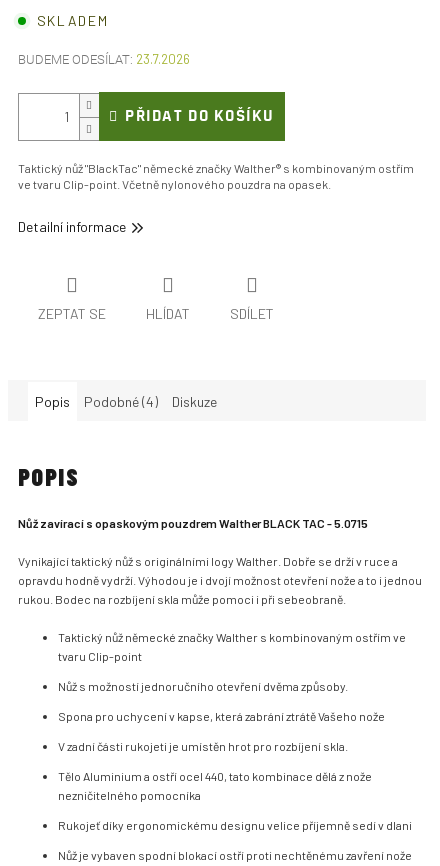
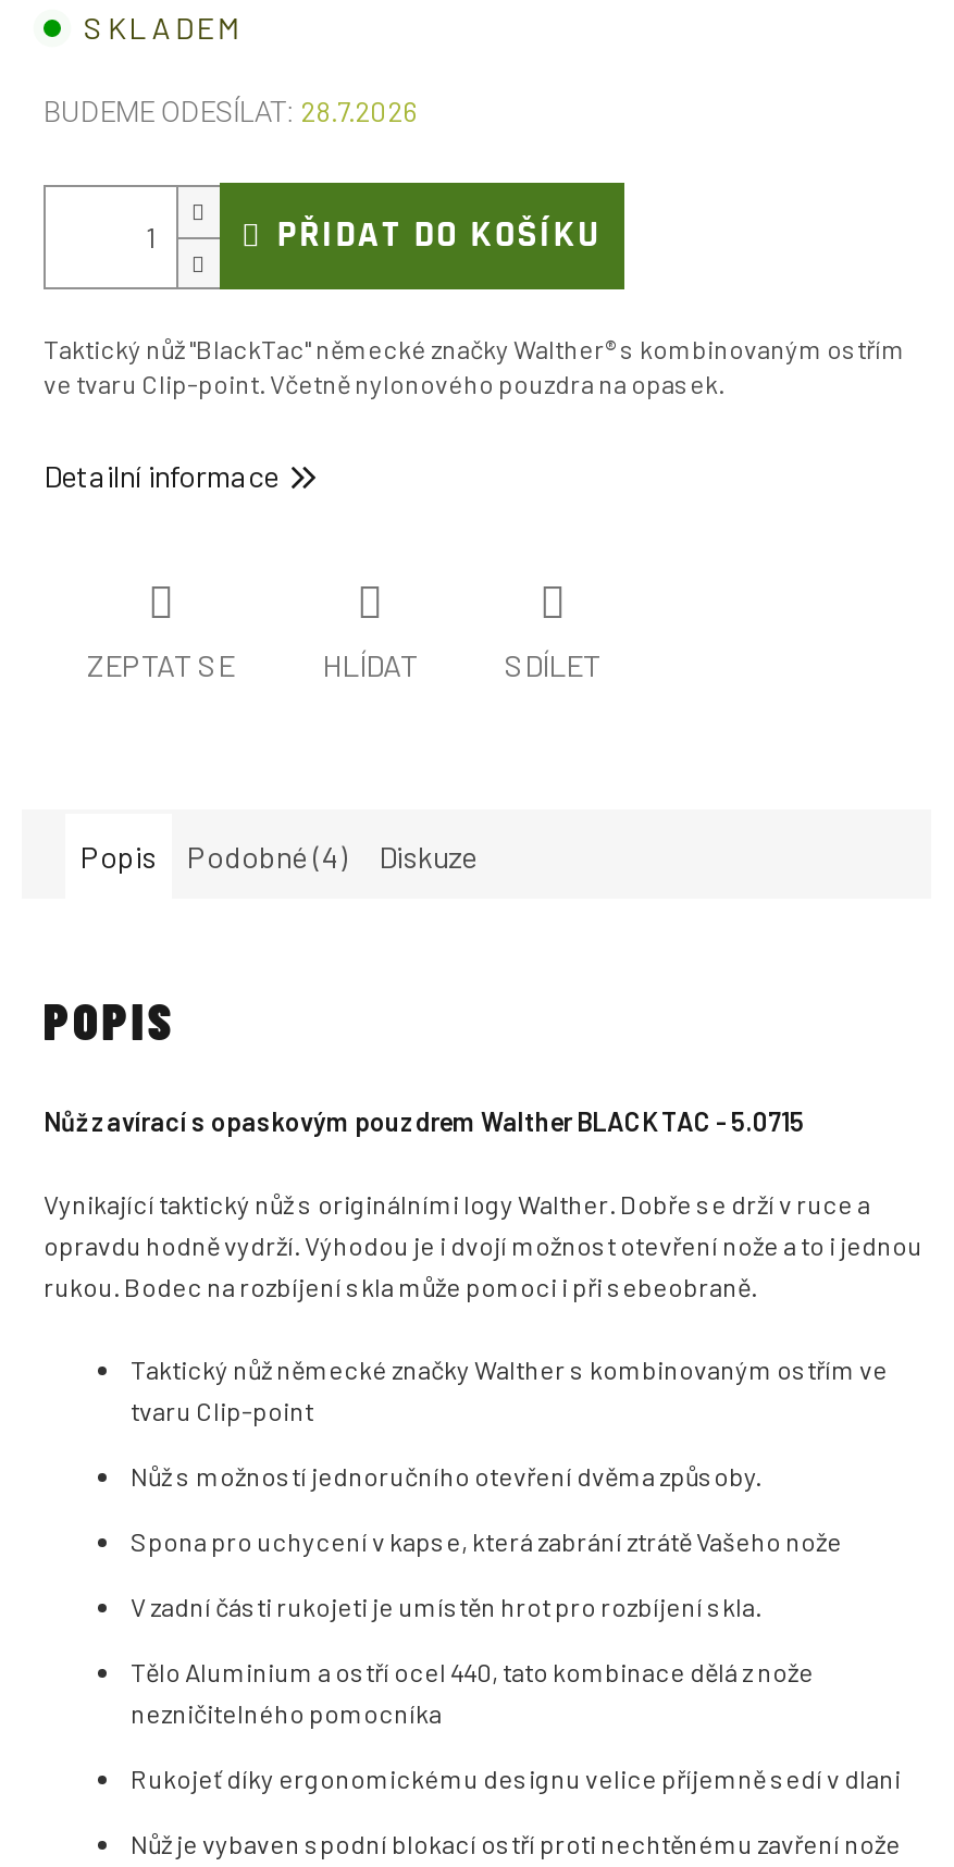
- 23.7.2026
+ 28.7.2026
